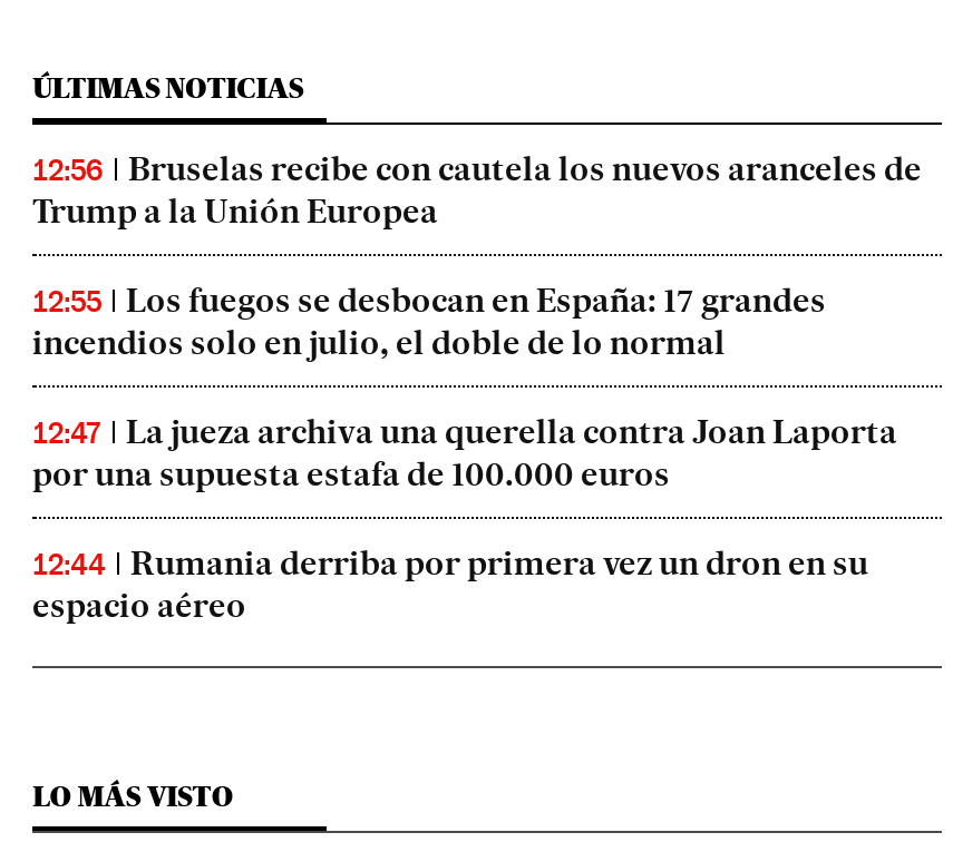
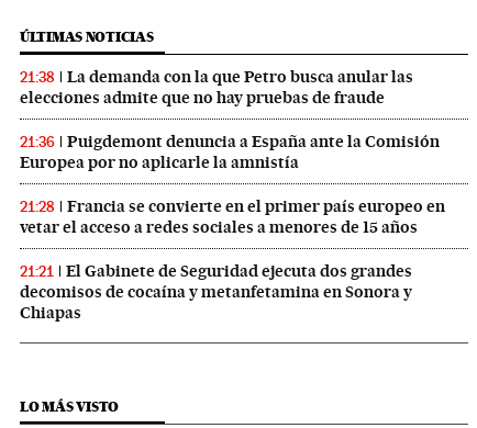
- 12:56
- Bruselas recibe con cautela los nuevos aranceles de
- Trump a la Unión Europea
+ 21:38
+ La demanda con la que Petro busca anular las
+ elecciones admite que no hay pruebas de fraude

- 12:55
- Los fuegos se desbocan en España: 17 grandes
- incendios solo en julio, el doble de lo normal
+ 21:36
+ Puigdemont denuncia a España ante la Comisión
+ Europea por no aplicarle la amnistía

- 12:47
- La jueza archiva una querella contra Joan Laporta
- por una supuesta estafa de 100.000 euros
+ 21:28
+ Francia se convierte en el primer país europeo en
+ vetar el acceso a redes sociales a menores de 15 años

- 12:44
- Rumania derriba por primera vez un dron en su
- espacio aéreo
+ 21:21
+ El Gabinete de Seguridad ejecuta dos grandes
+ decomisos de cocaína y metanfetamina en Sonora y
+ Chiapas
